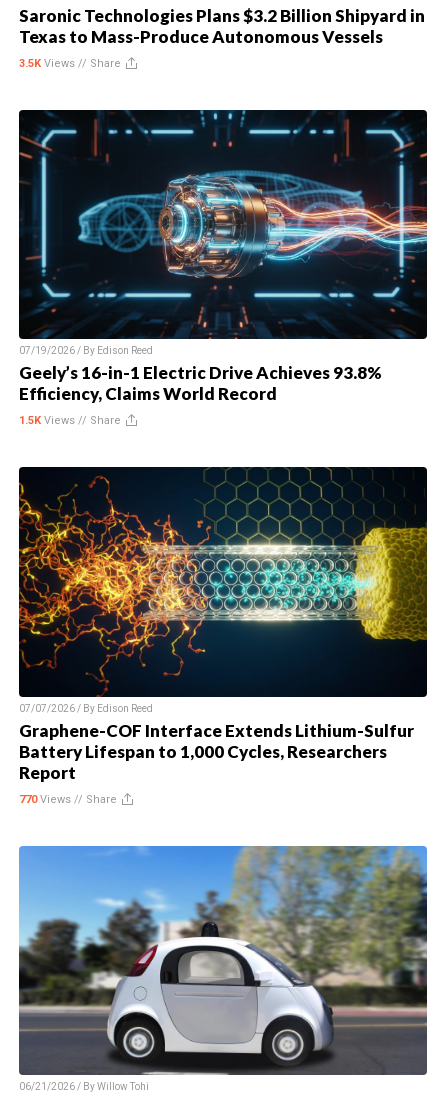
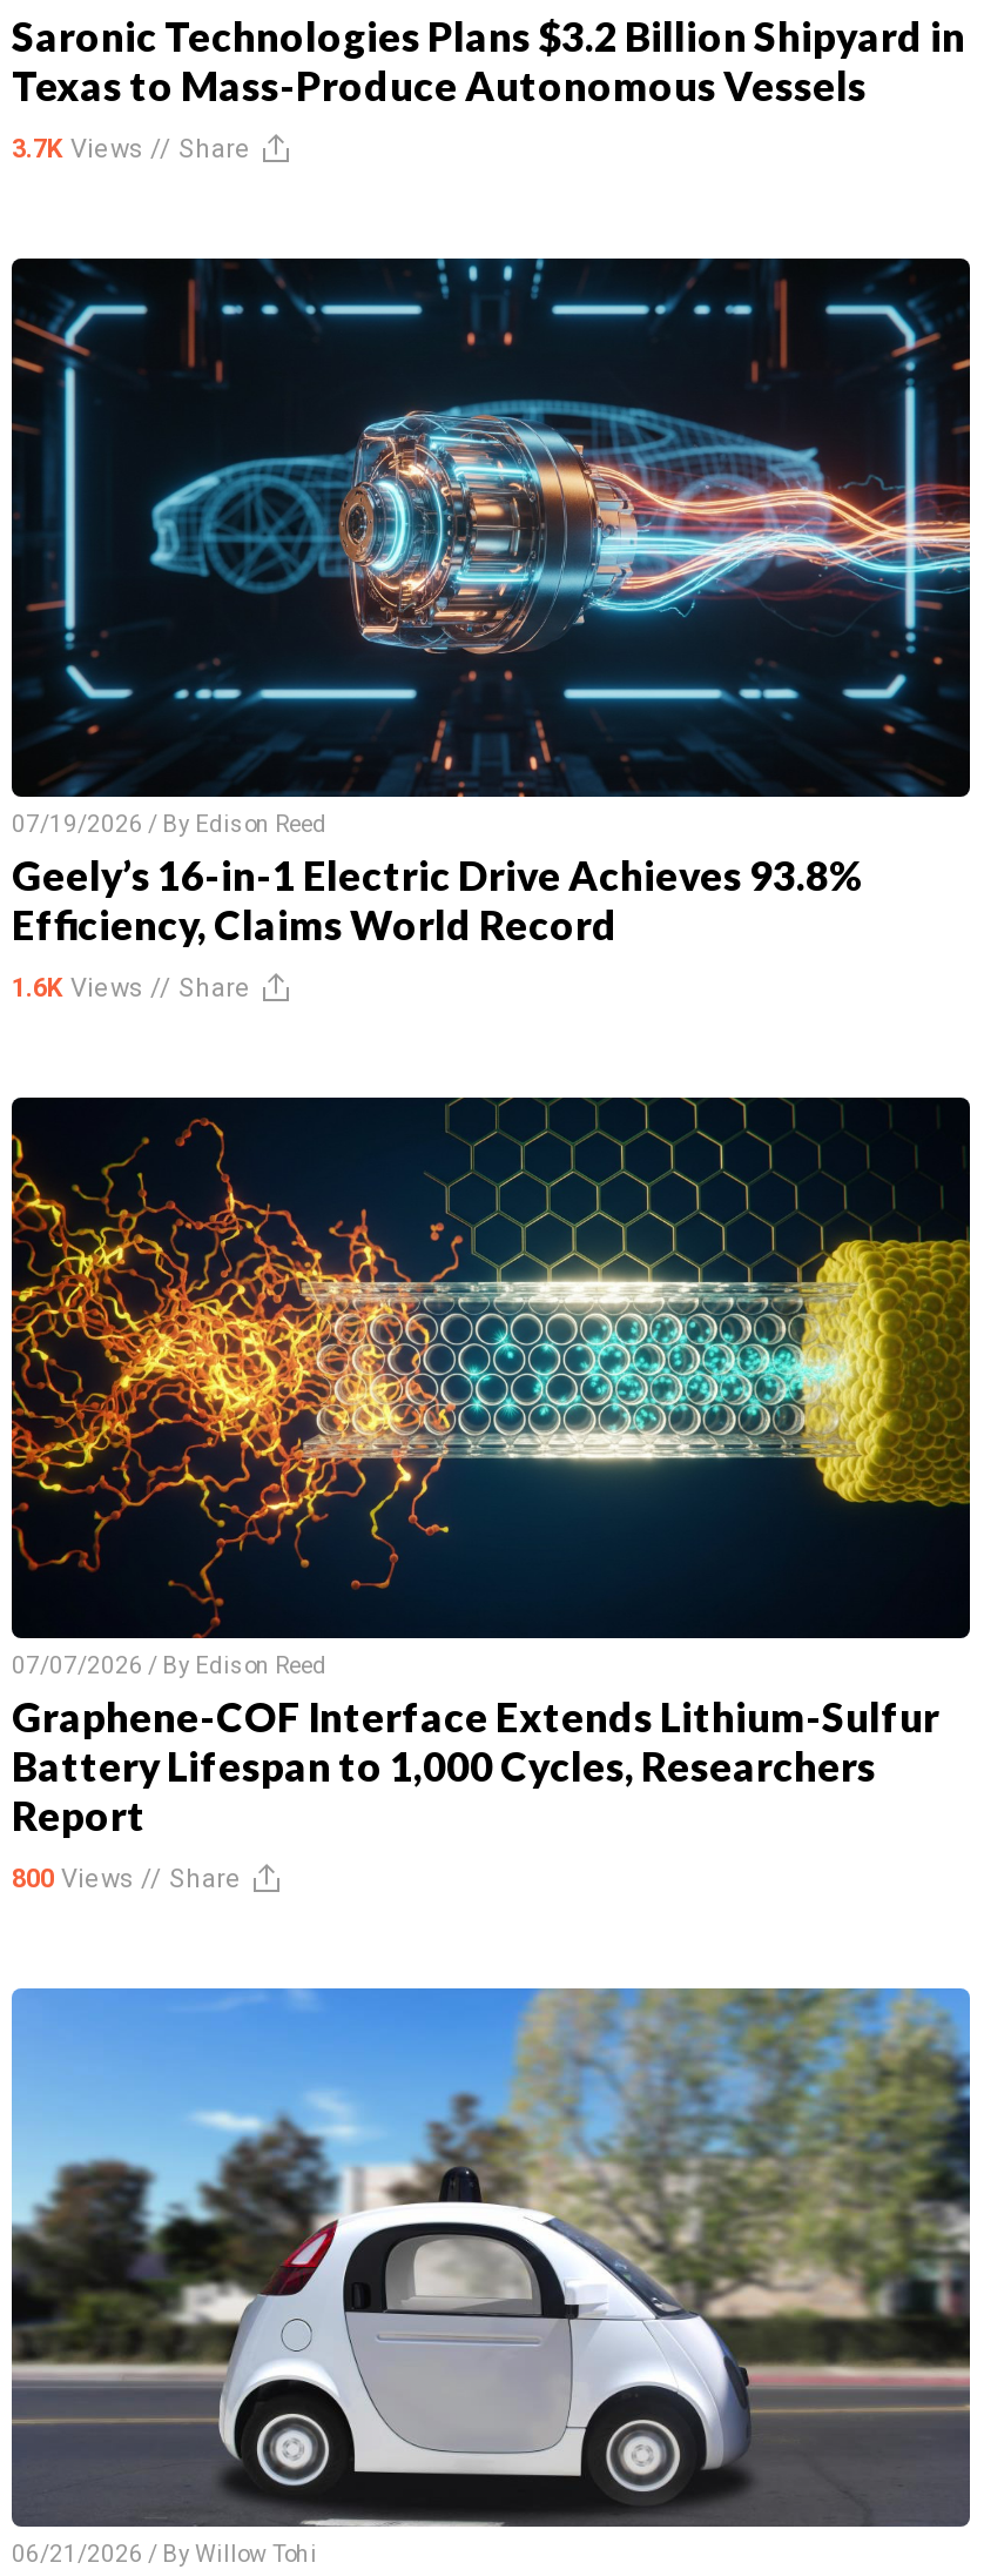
- 3.5K Views // Share
+ 3.7K Views // Share

- 1.5K Views // Share
+ 1.6K Views // Share

- 770 Views // Share
+ 800 Views // Share
